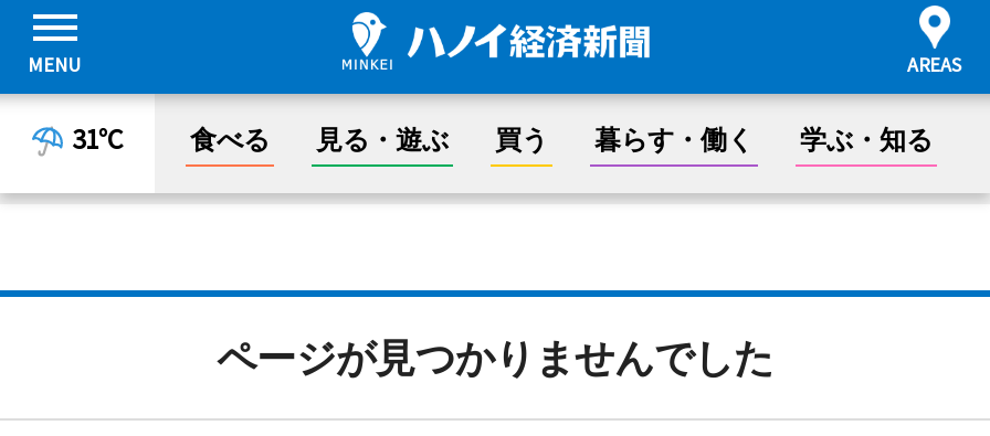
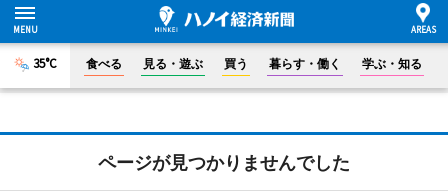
- 31°C 食べる 見る・遊ぶ 買う 暮らす・働く 学ぶ・知る
+ 35°C 食べる 見る・遊ぶ 買う 暮らす・働く 学ぶ・知る
